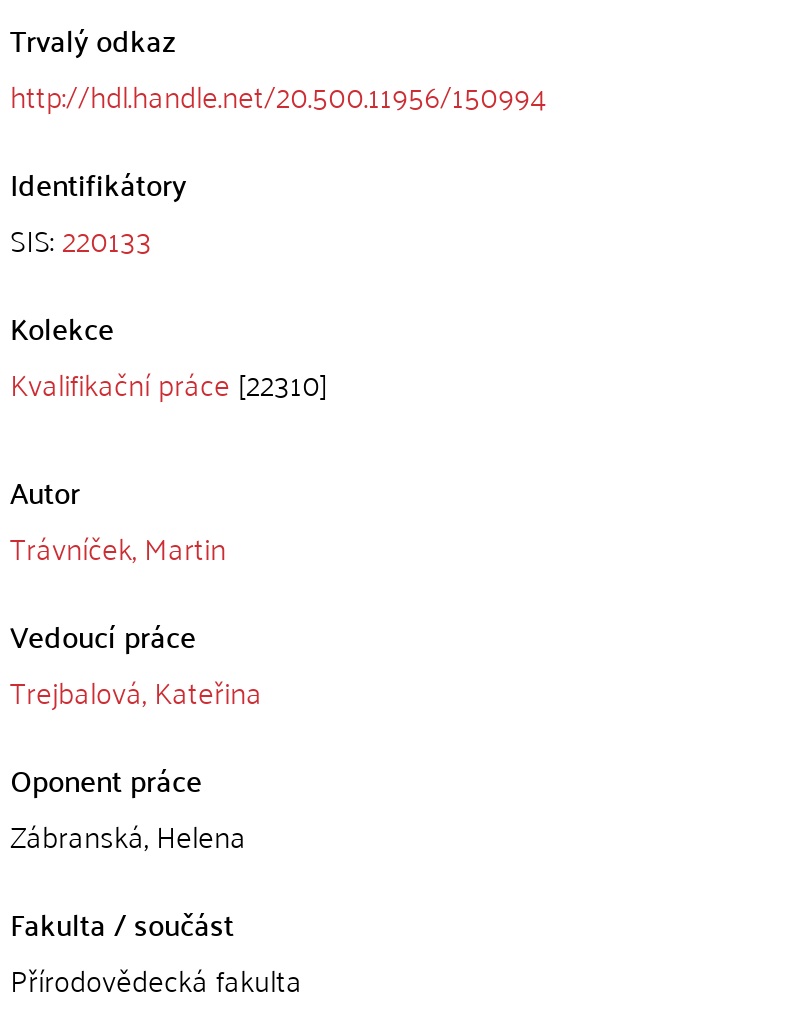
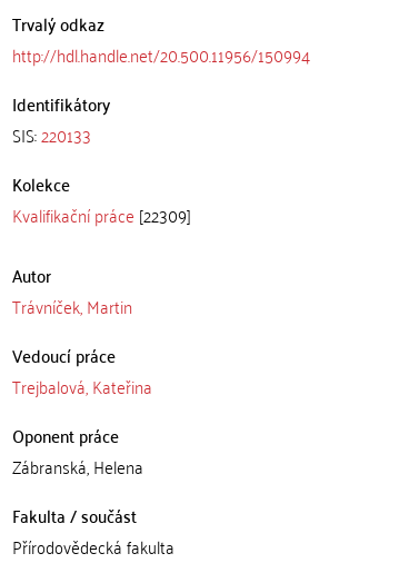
- Kvalifikační práce [22310]
+ Kvalifikační práce [22309]
